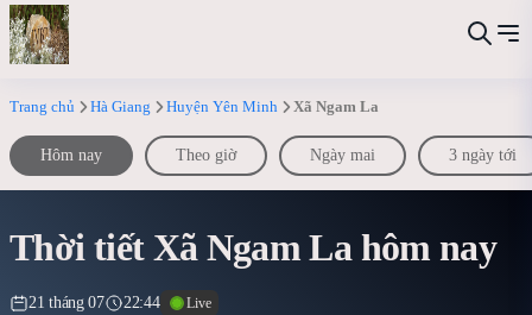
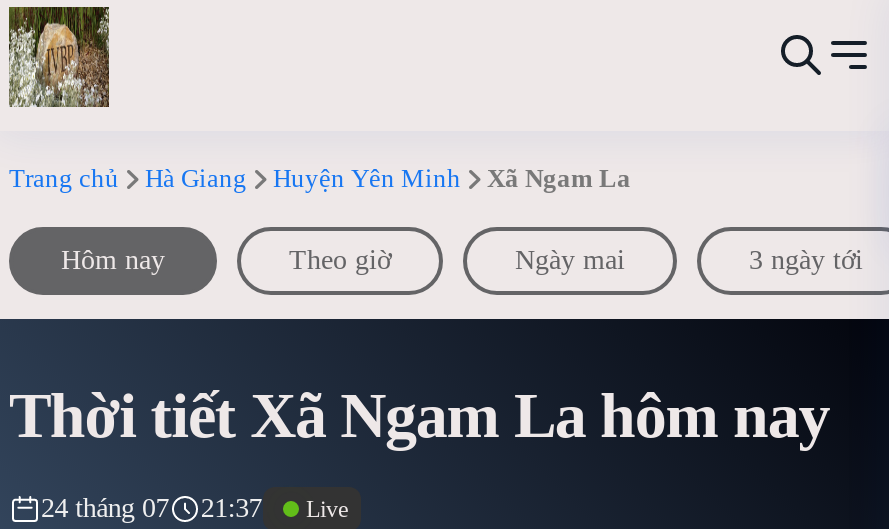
- 21 tháng 07
+ 24 tháng 07

- 22:44
+ 21:37
